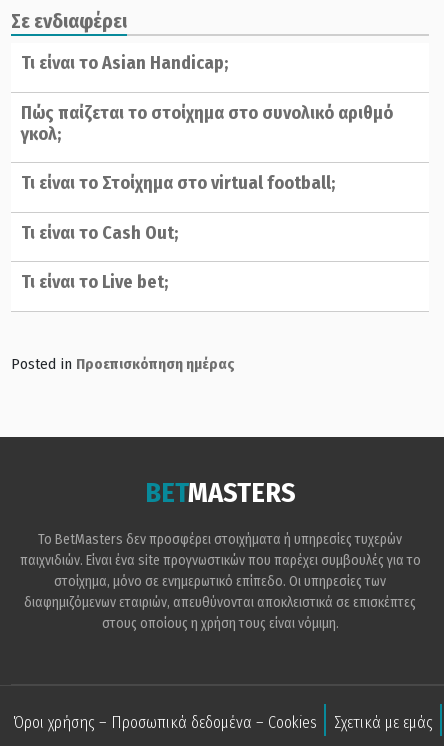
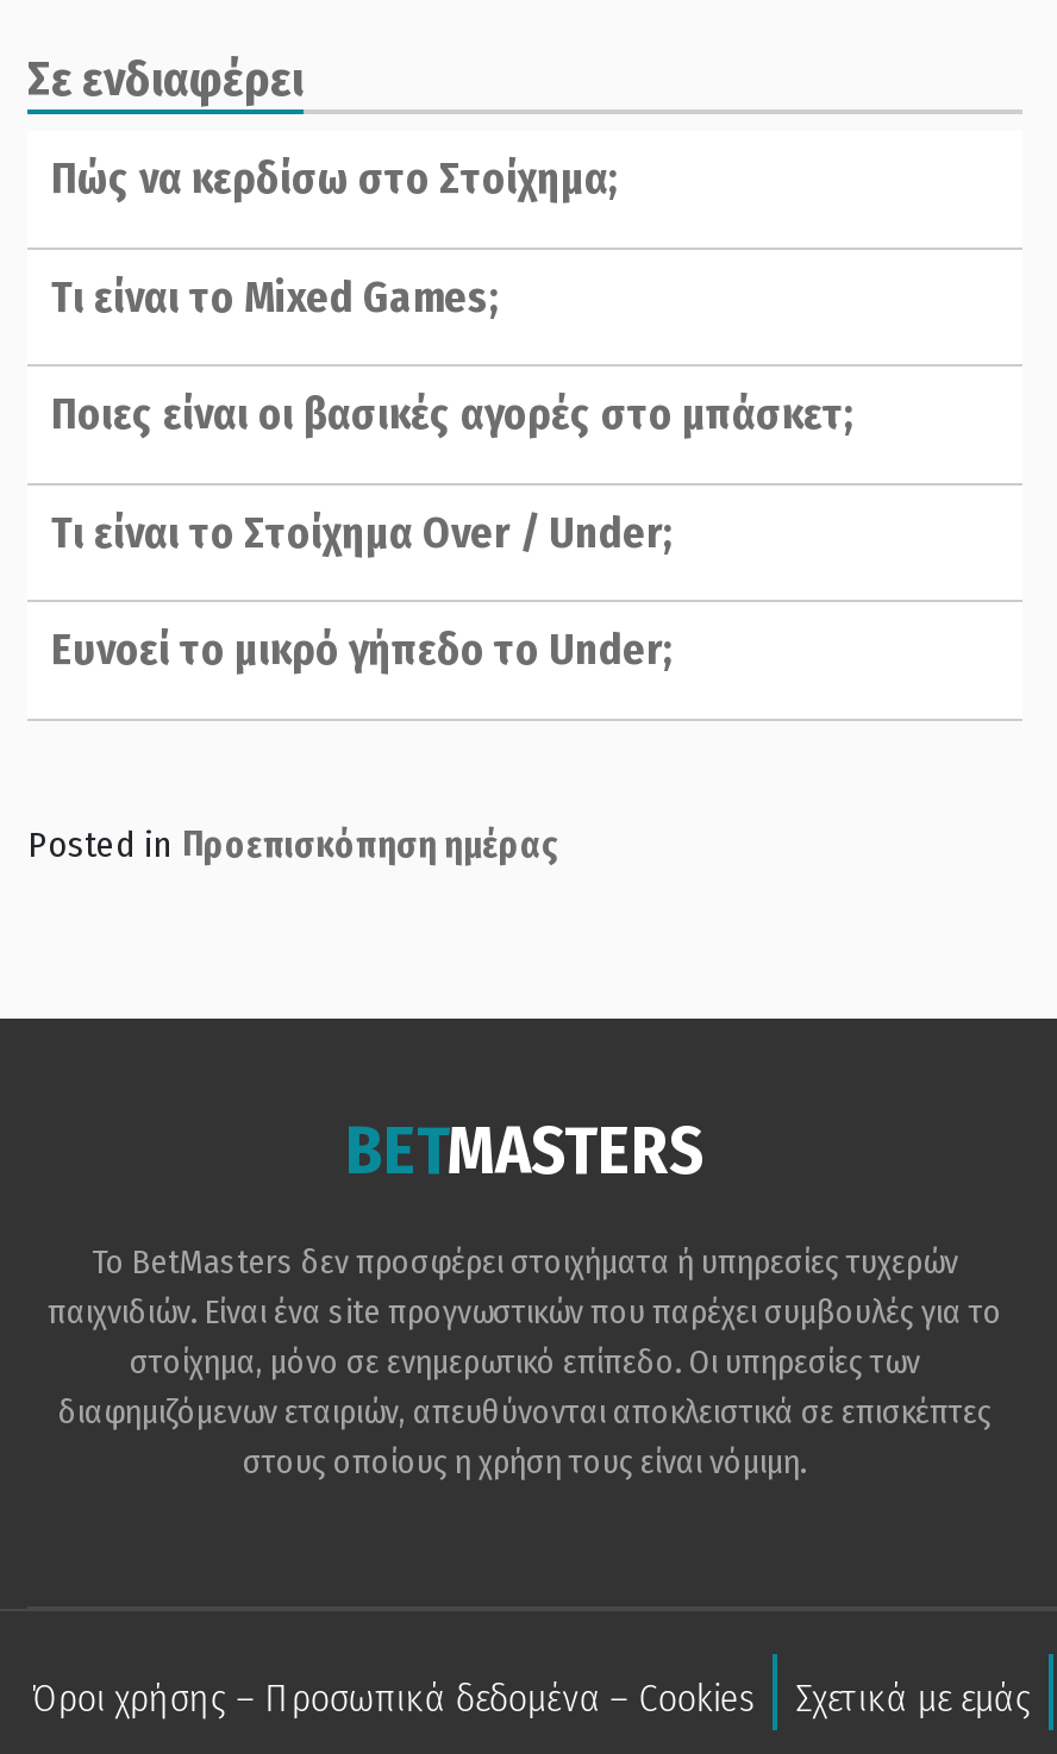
- Τι είναι το Asian Handicap;
+ Πώς να κερδίσω στο Στοίχημα;

- Πώς παίζεται το στοίχημα στο συνολικό αριθμό
- γκολ;
+ Τι είναι το Mixed Games;

- Τι είναι το Στοίχημα στο virtual football;
+ Ποιες είναι οι βασικές αγορές στο μπάσκετ;

- Τι είναι το Cash Out;
+ Τι είναι το Στοίχημα Over / Under;

- Τι είναι το Live bet;
+ Ευνοεί το μικρό γήπεδο το Under;
